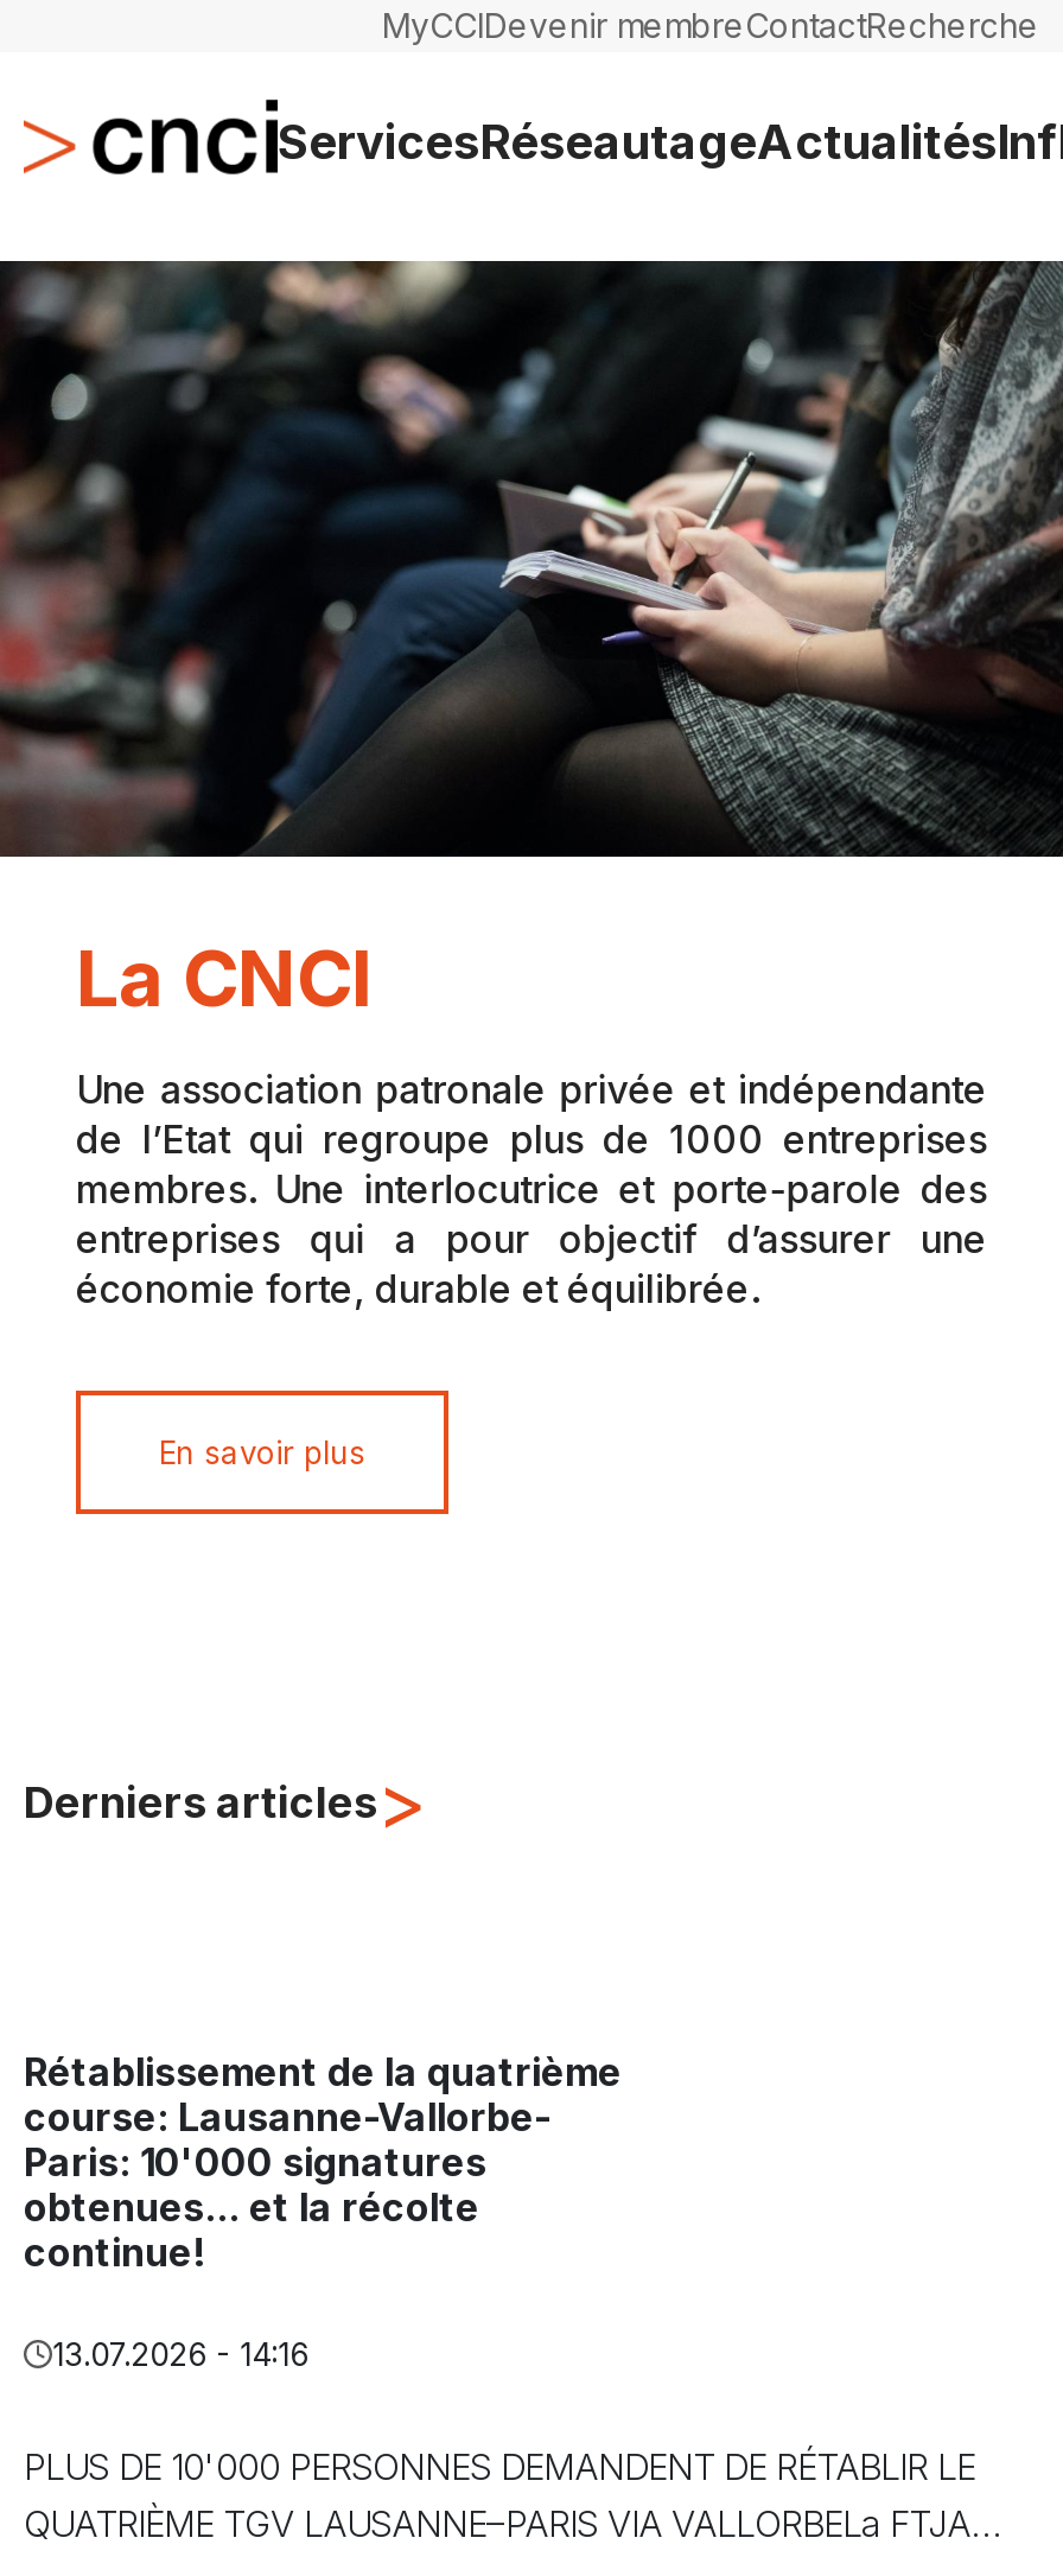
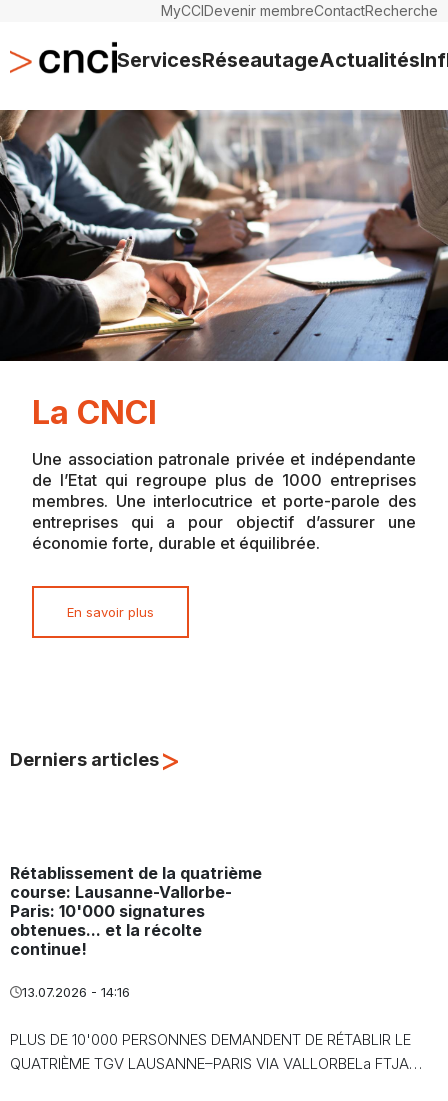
- [image]
+ [image]
